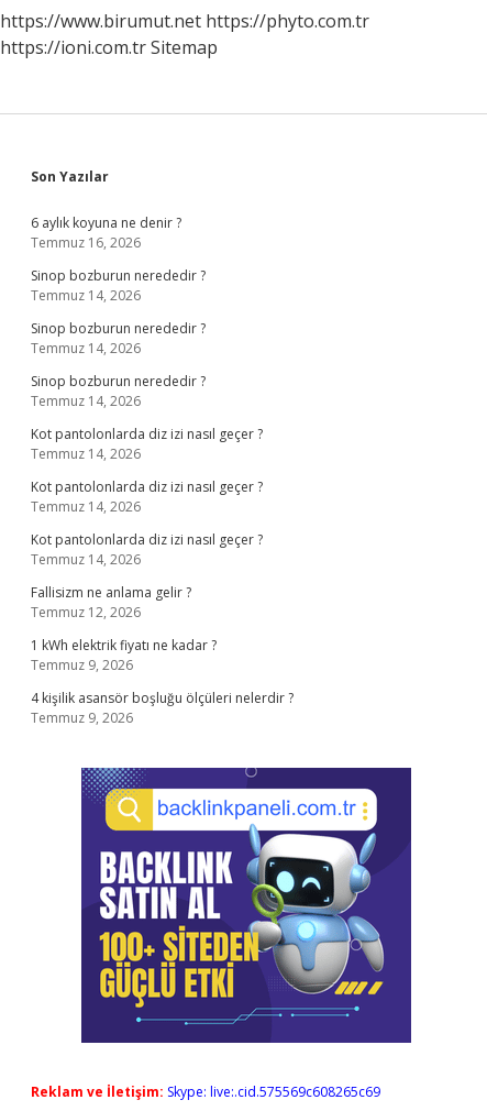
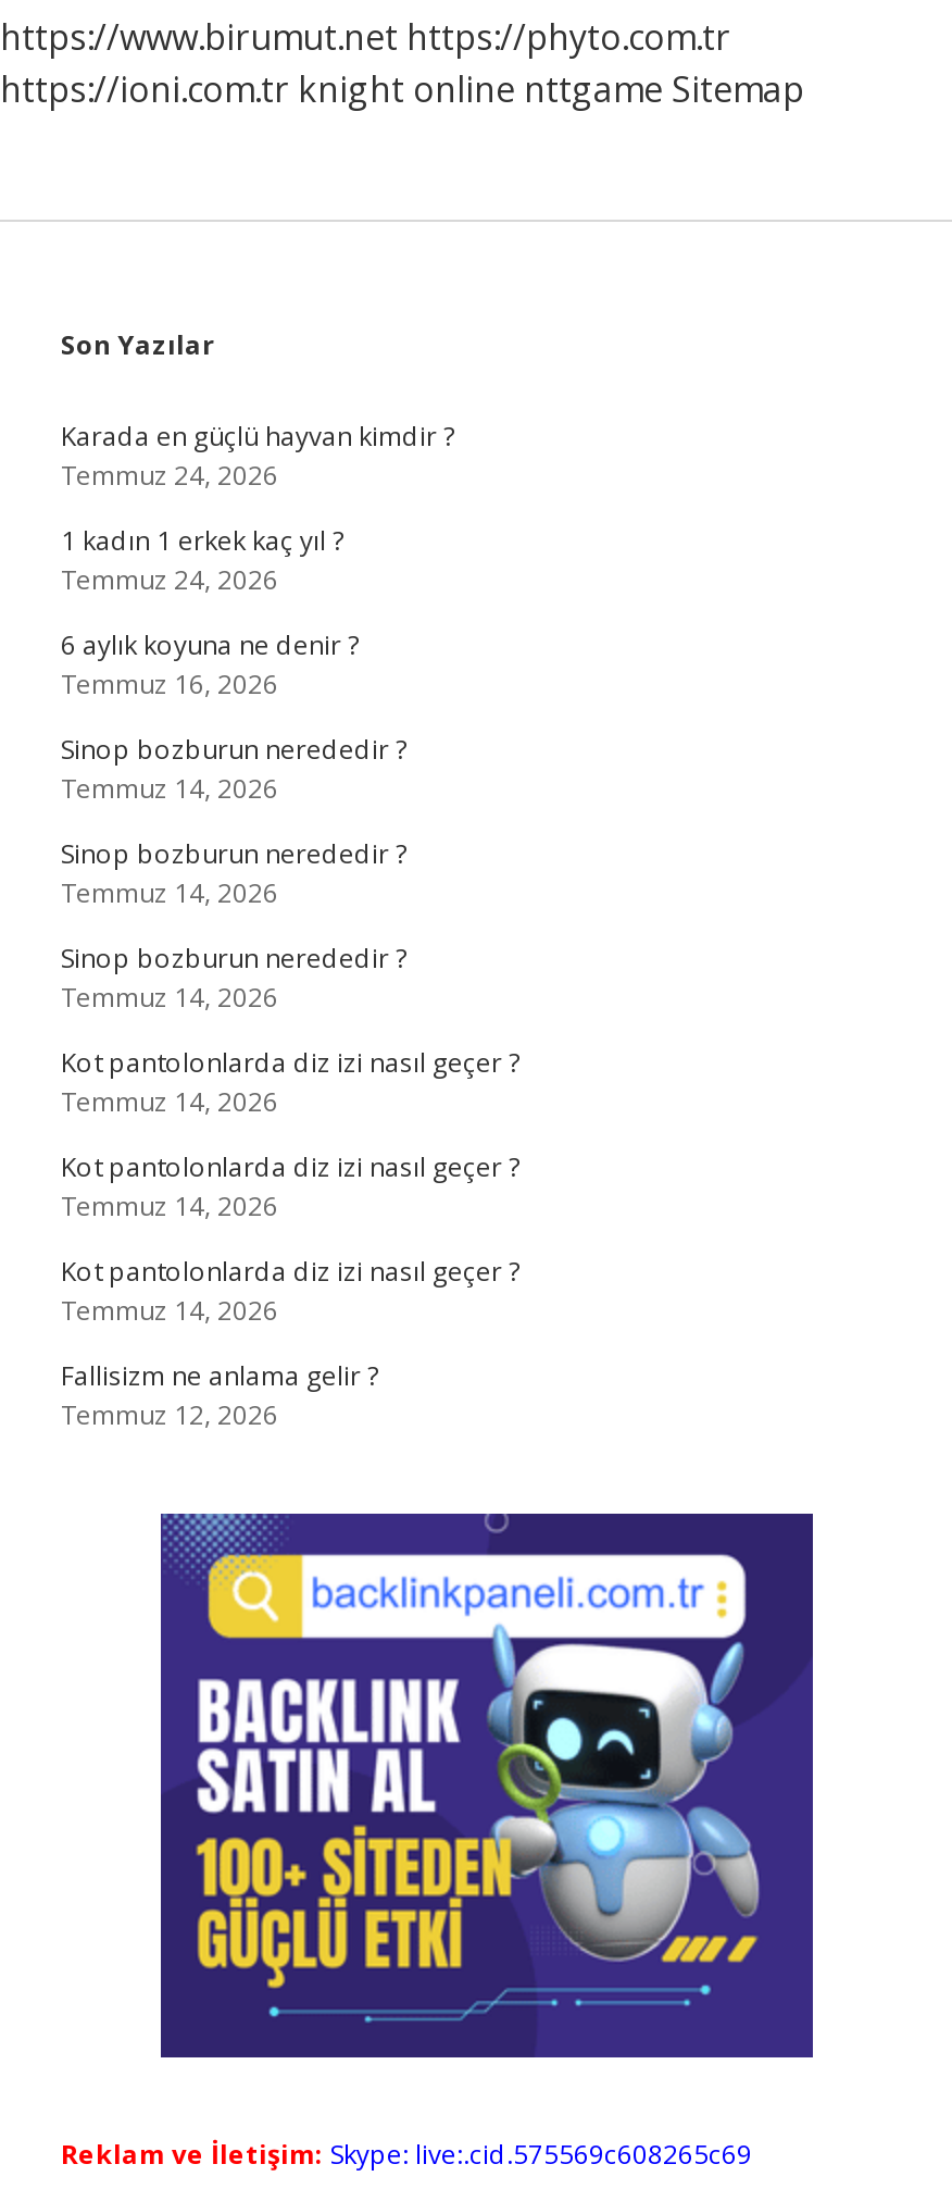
- https://ioni.com.tr Sitemap
+ https://ioni.com.tr knight online nttgame Sitemap

+ Karada en güçlü hayvan kimdir ?
+ Temmuz 24, 2026
+ 1 kadın 1 erkek kaç yıl ?
+ Temmuz 24, 2026

moved down: 6 aylık koyuna ne denir ? | Temmuz 16, 2026 | Sinop bozburun nerededir ? | ... | Fallisizm ne anlama gelir ? | Temmuz 12, 2026

- 1 kWh elektrik fiyatı ne kadar ?
- Temmuz 9, 2026
- 4 kişilik asansör boşluğu ölçüleri nelerdir ?
- Temmuz 9, 2026
